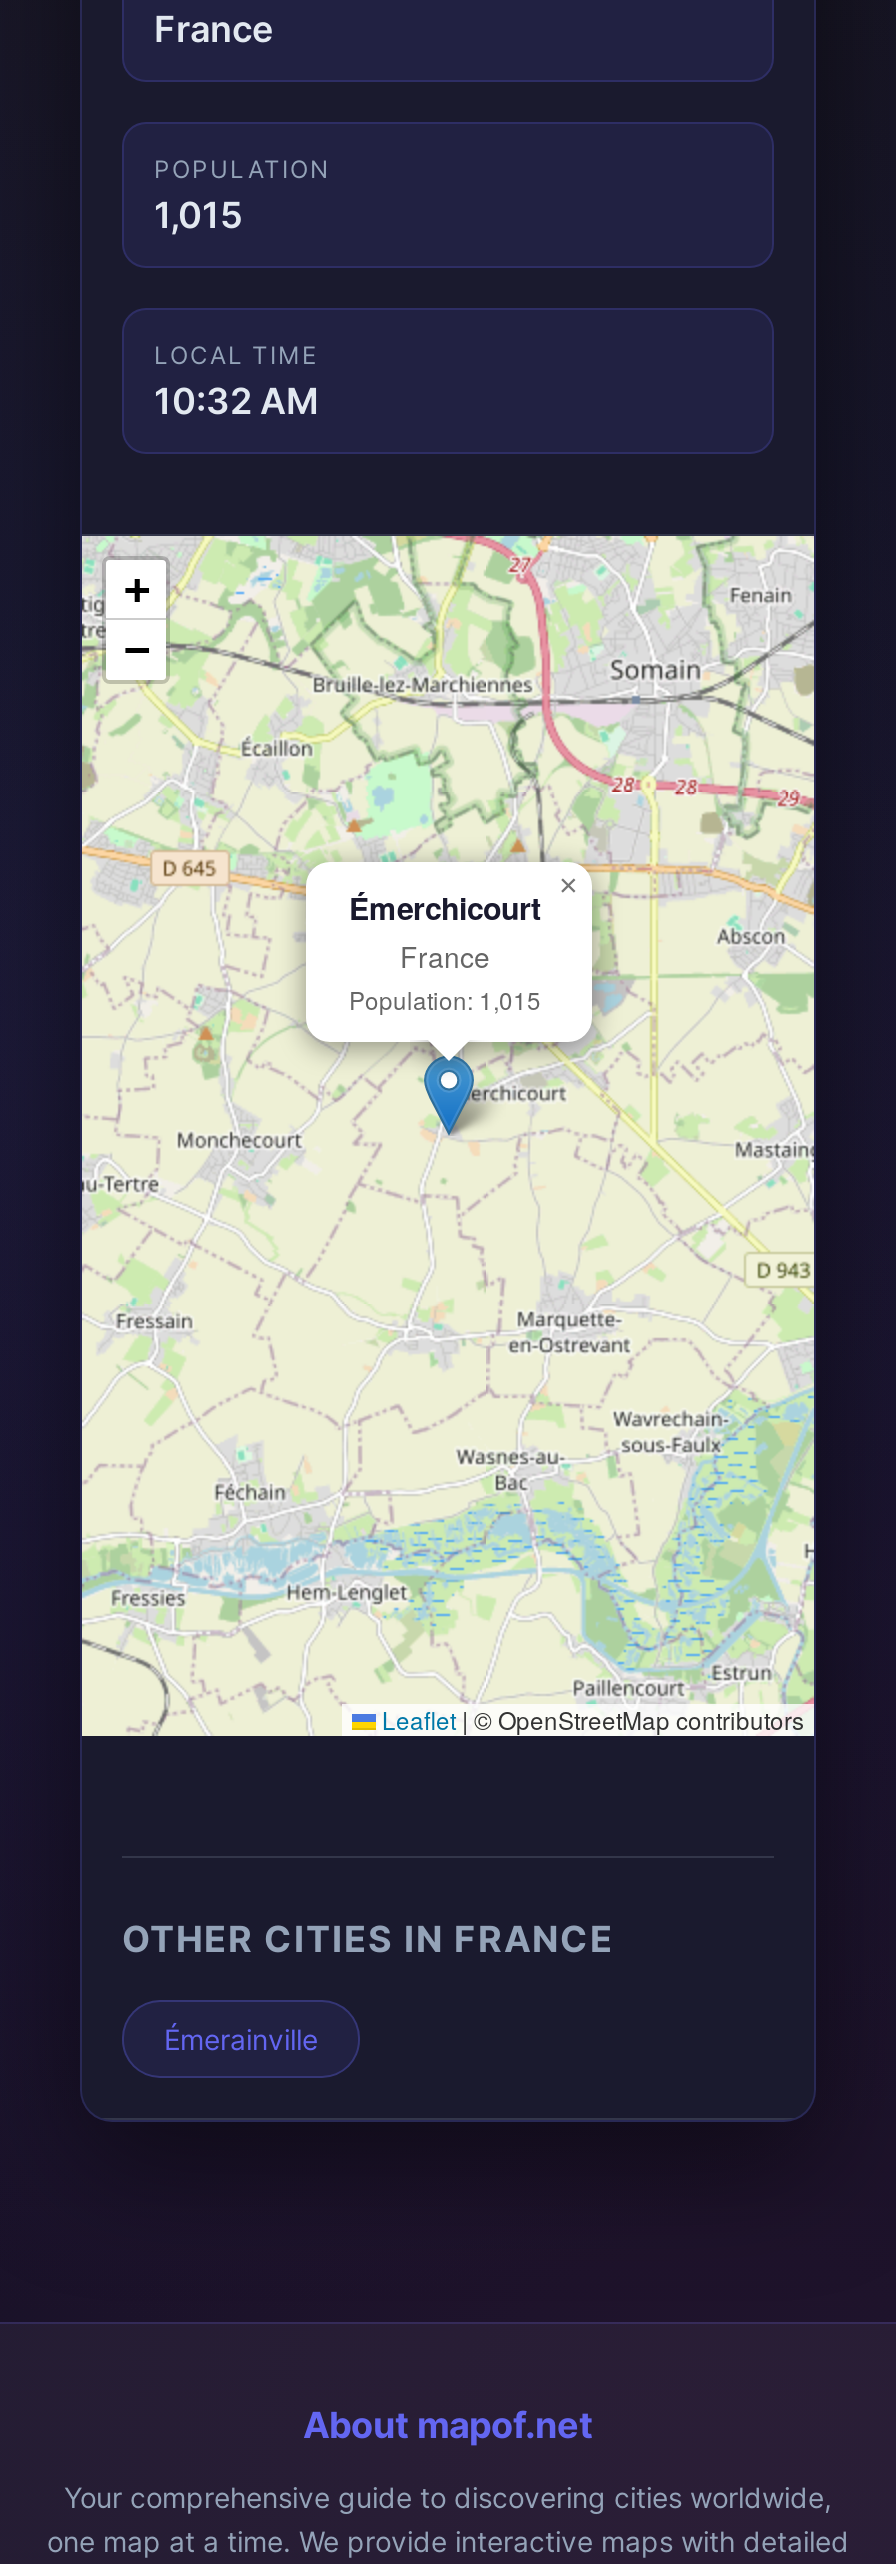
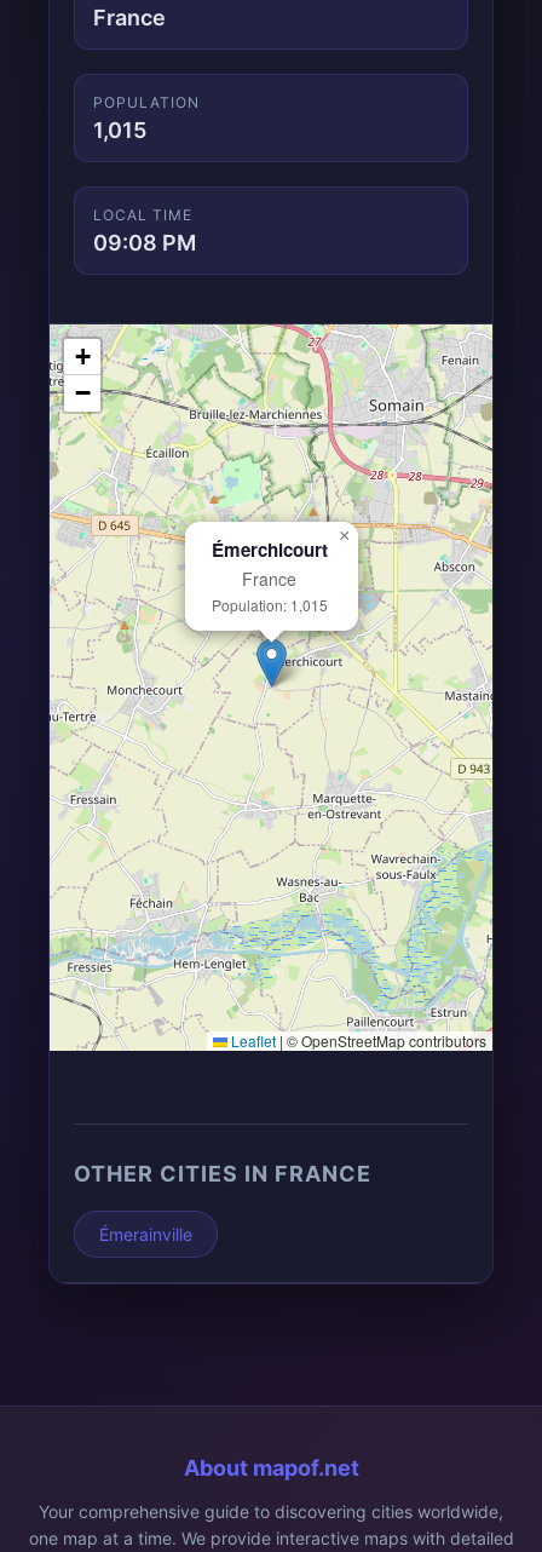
- 10:32 AM
+ 09:08 PM
